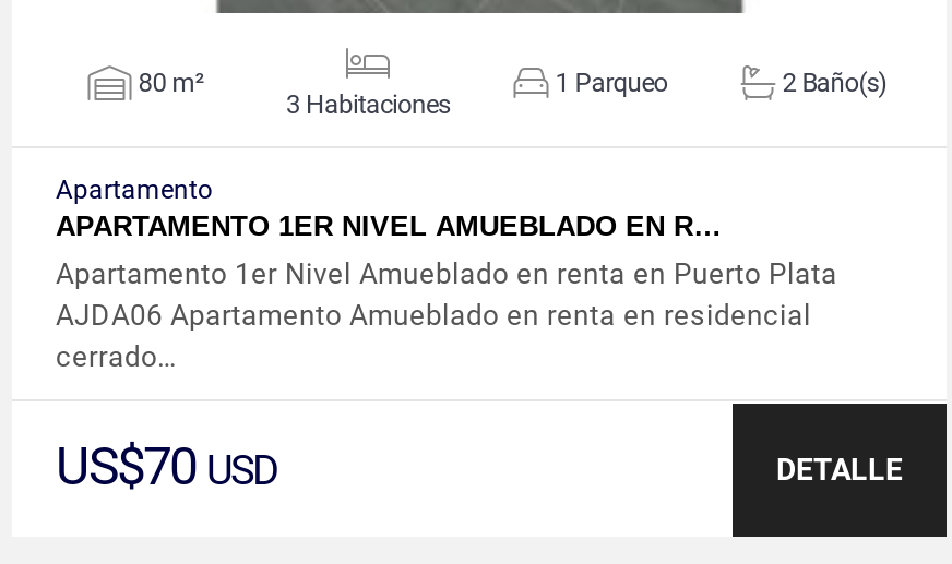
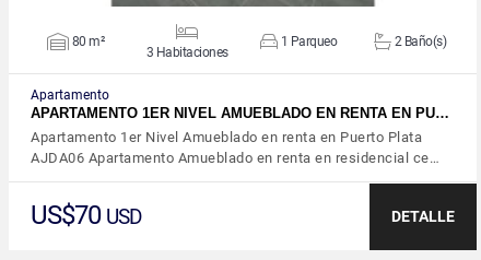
- APARTAMENTO 1ER NIVEL AMUEBLADO EN R…
+ APARTAMENTO 1ER NIVEL AMUEBLADO EN RENTA EN PU…

- AJDA06 Apartamento Amueblado en renta en residencial
- cerrado…
+ AJDA06 Apartamento Amueblado en renta en residencial ce…
